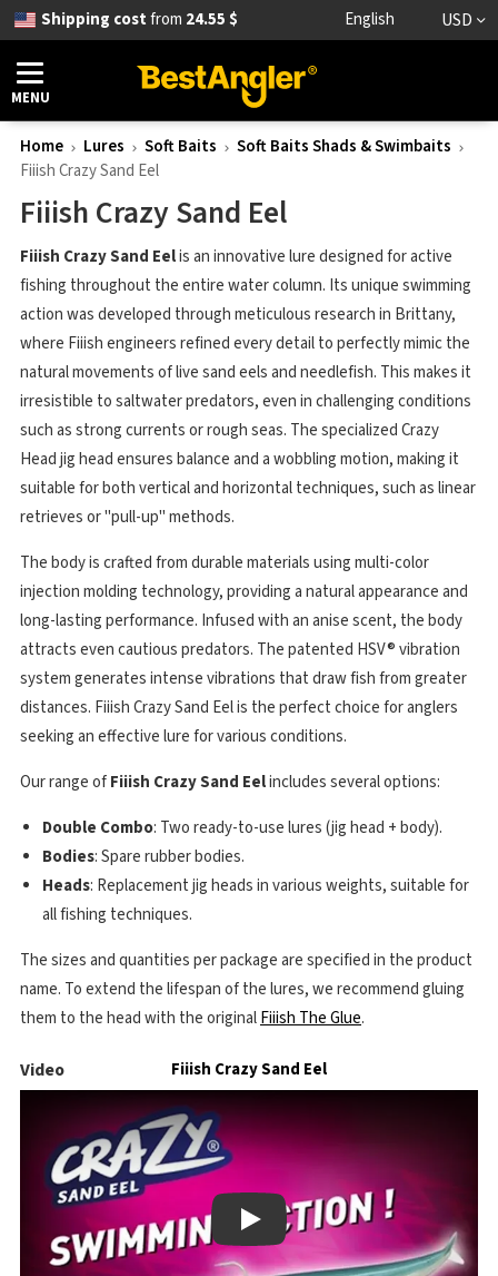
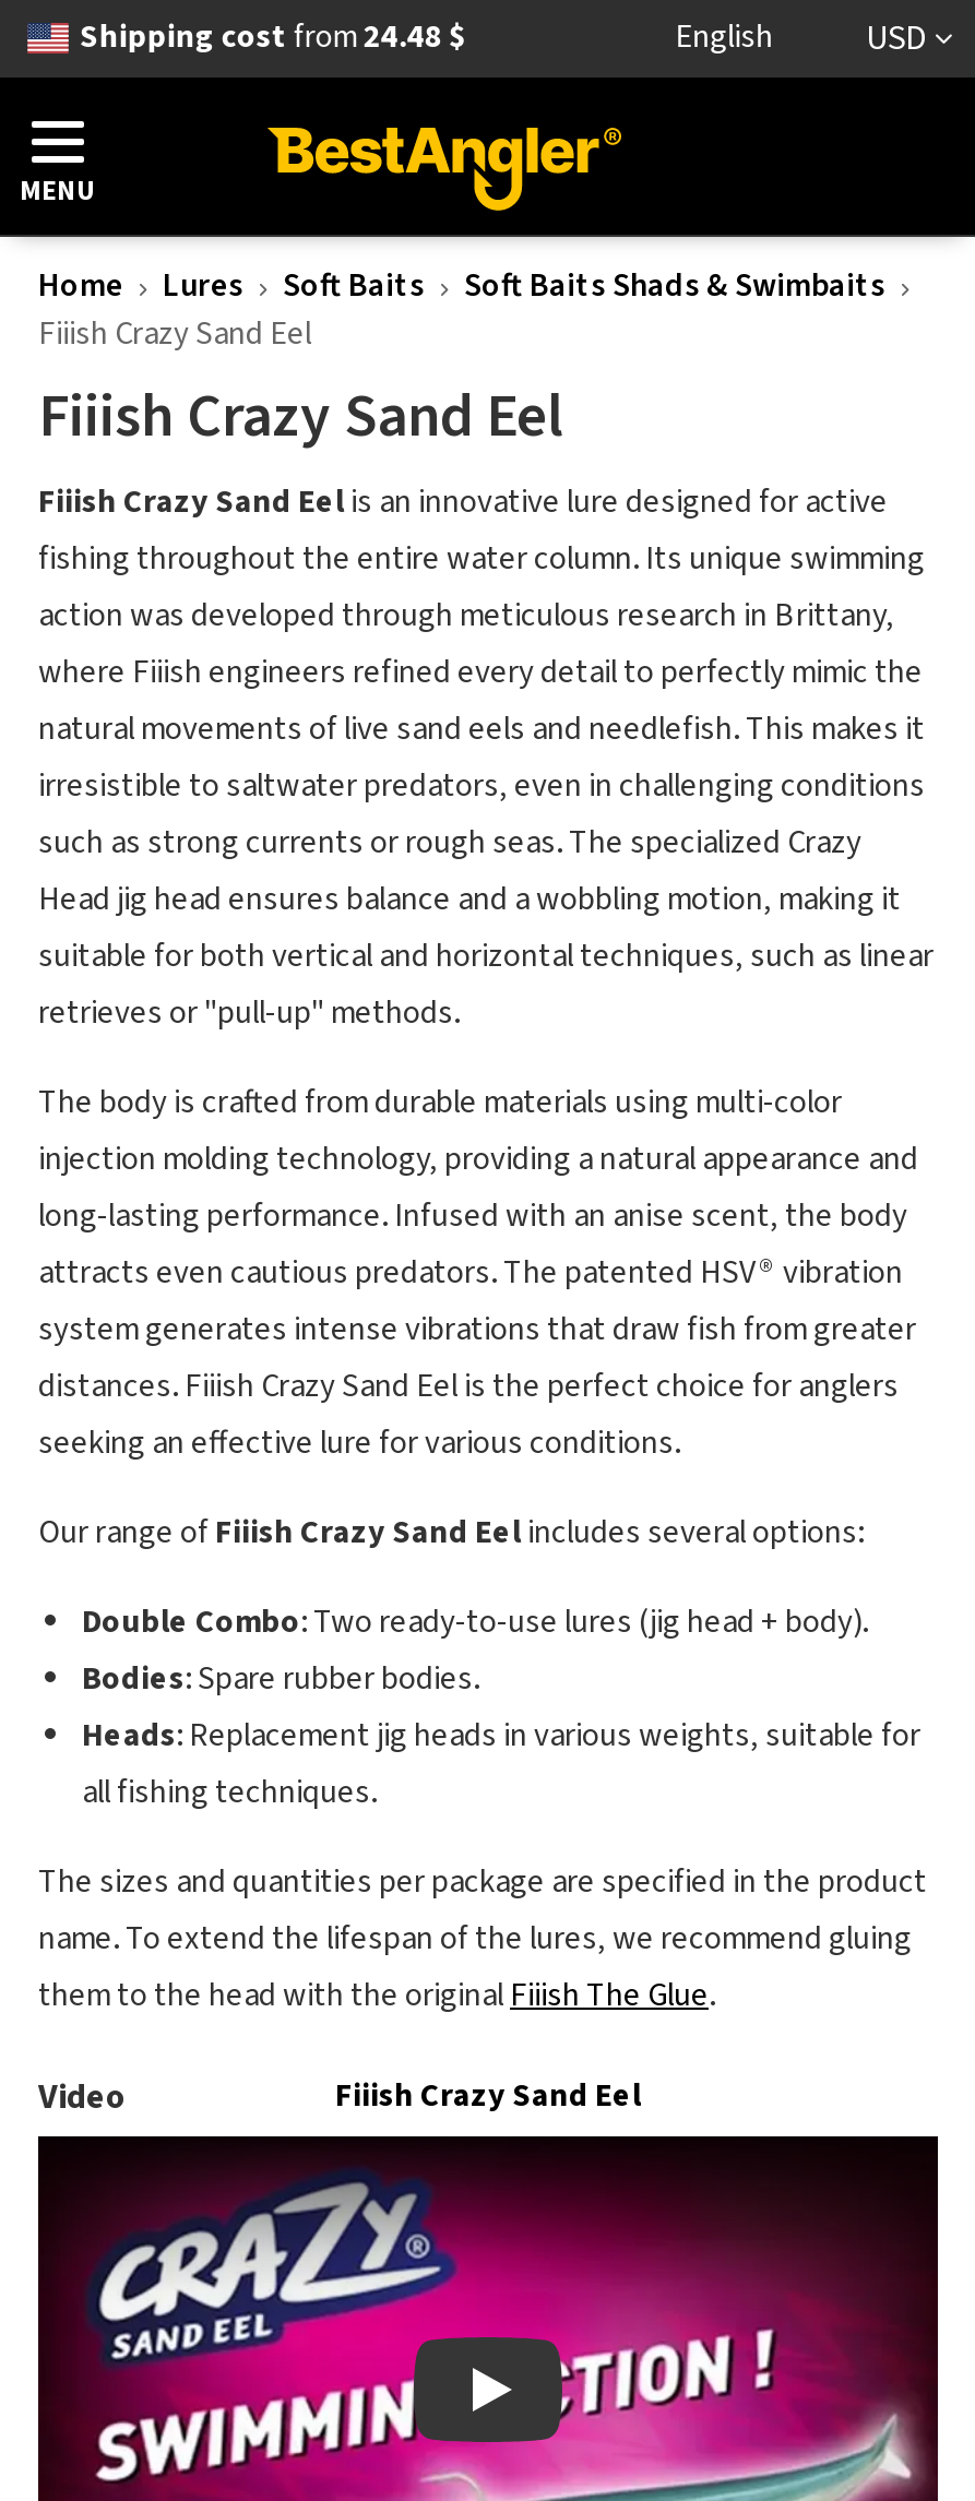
- Shipping cost from 24.55 $
+ Shipping cost from 24.48 $
